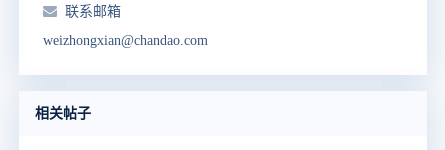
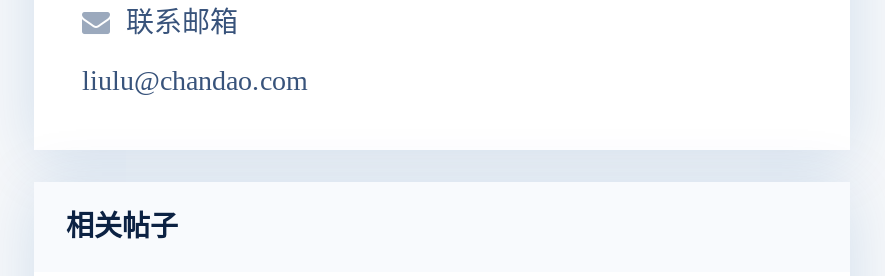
- weizhongxian@chandao.com
+ liulu@chandao.com
